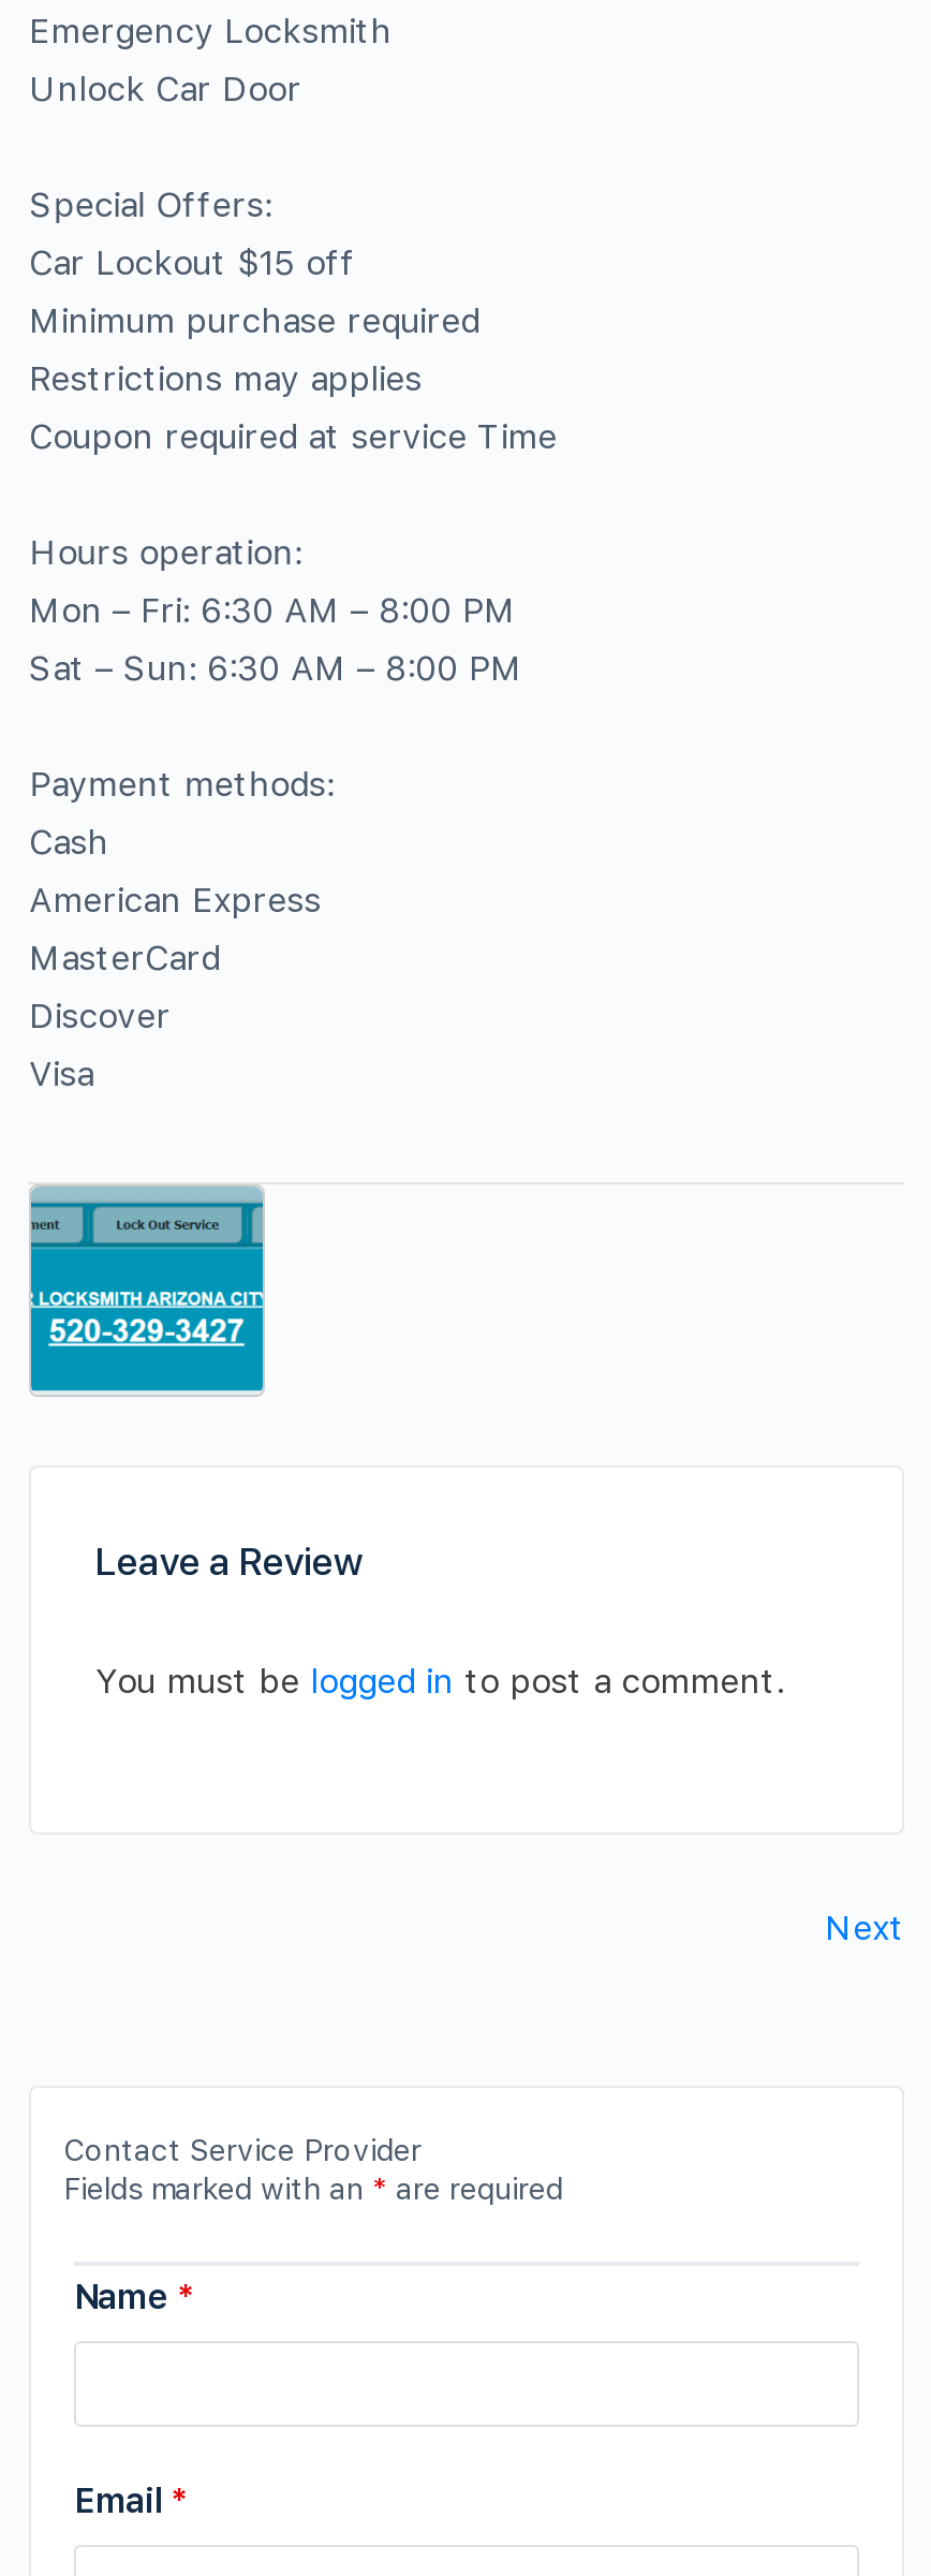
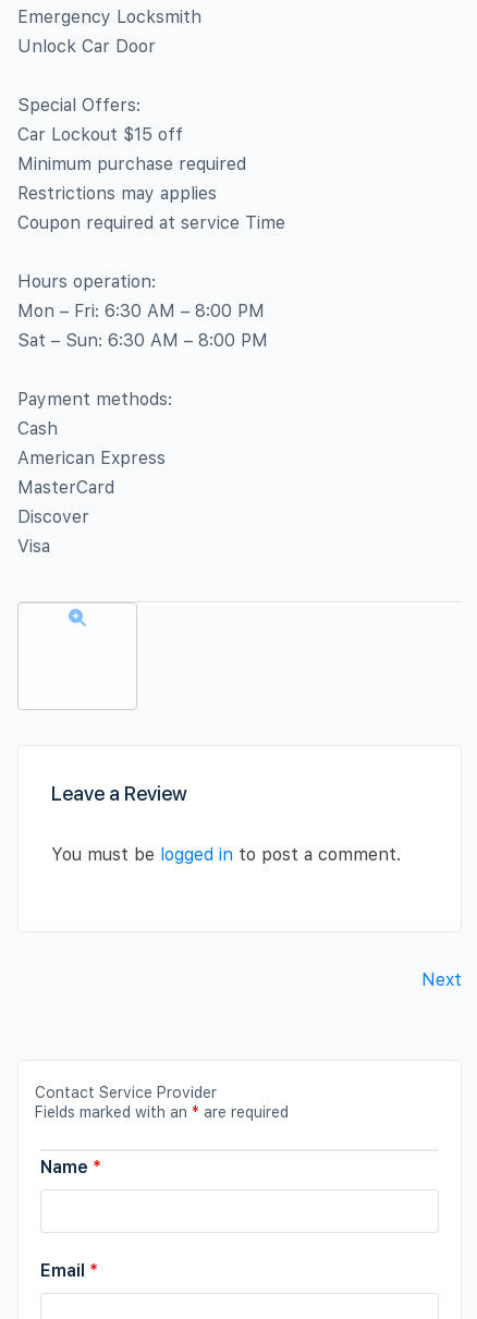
- [image]
